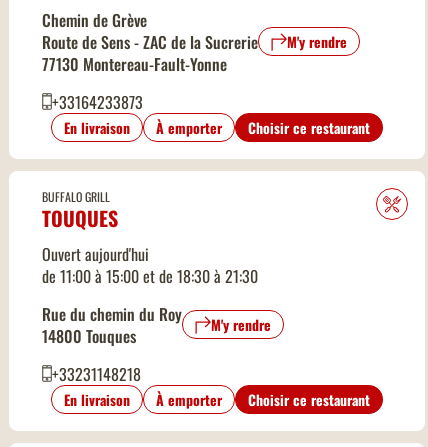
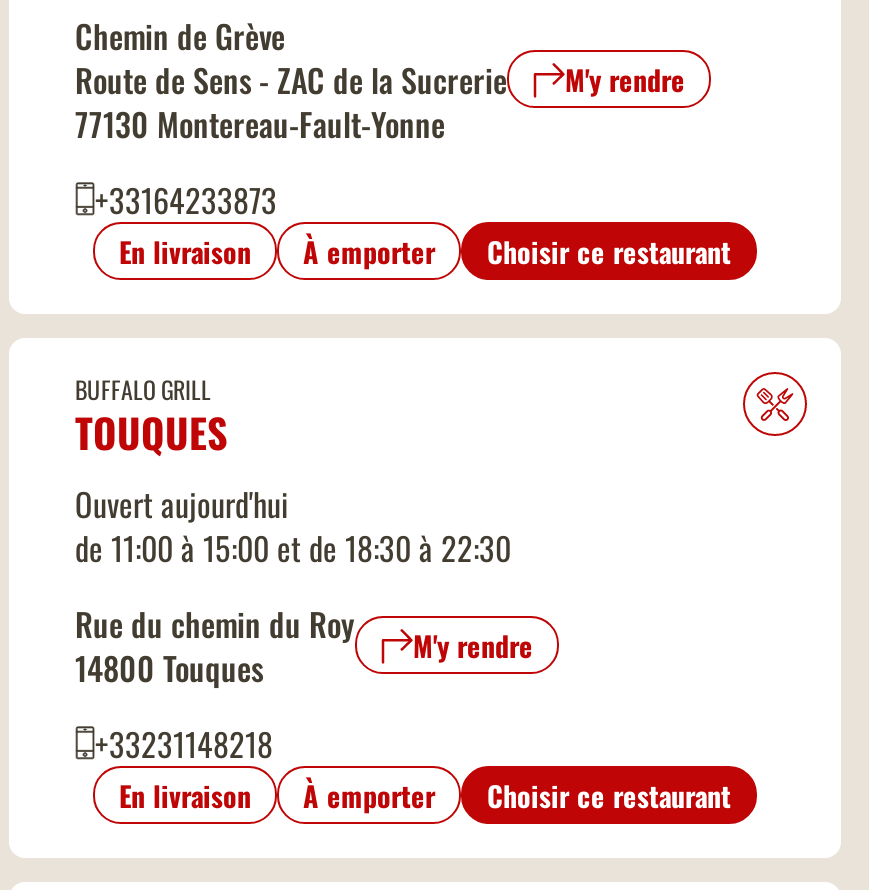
- de 11:00 à 15:00 et de 18:30 à 21:30
+ de 11:00 à 15:00 et de 18:30 à 22:30
